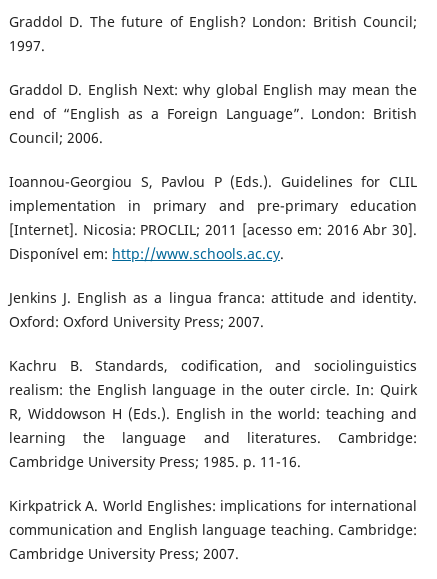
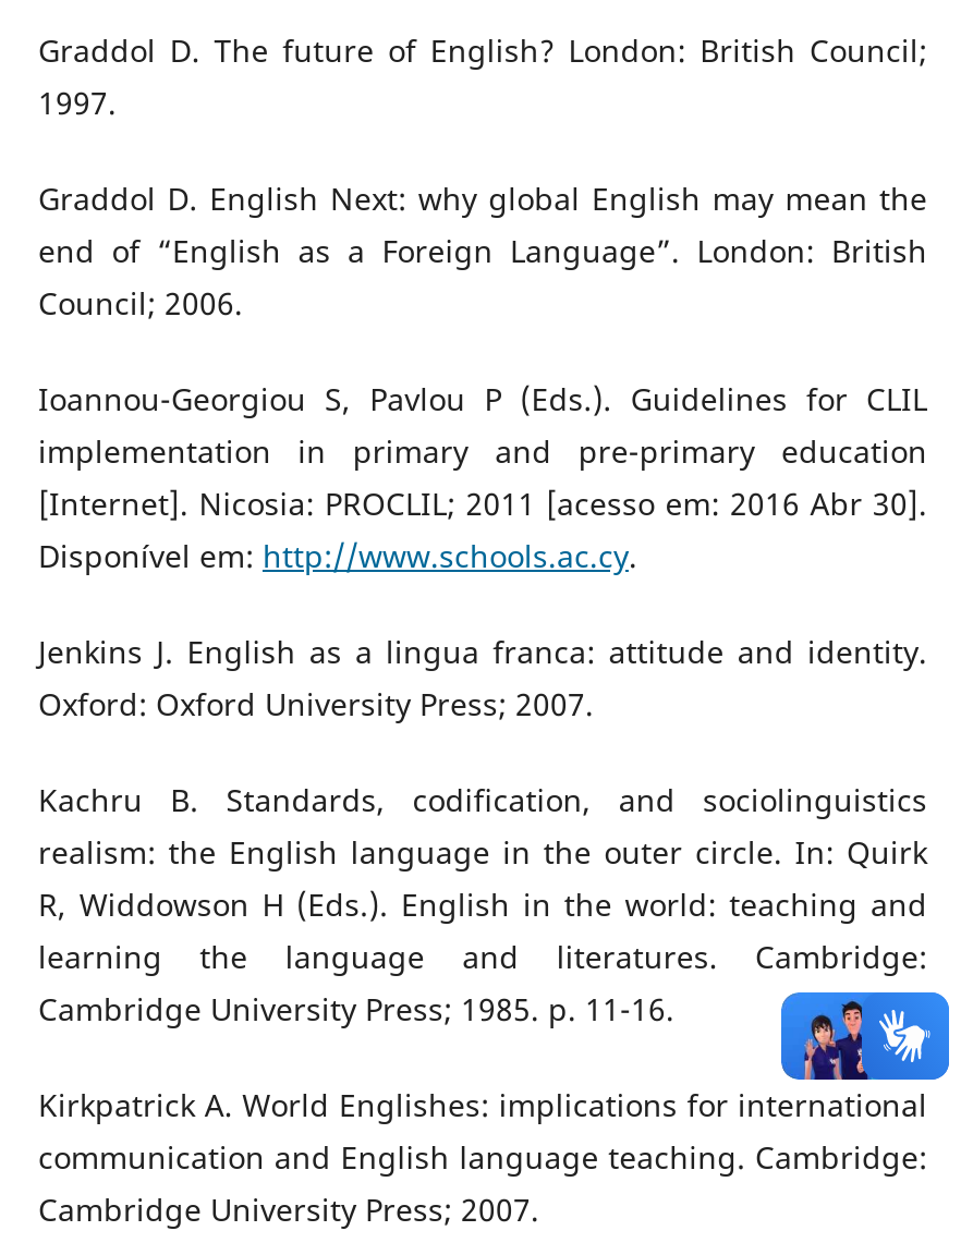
+ [image]
